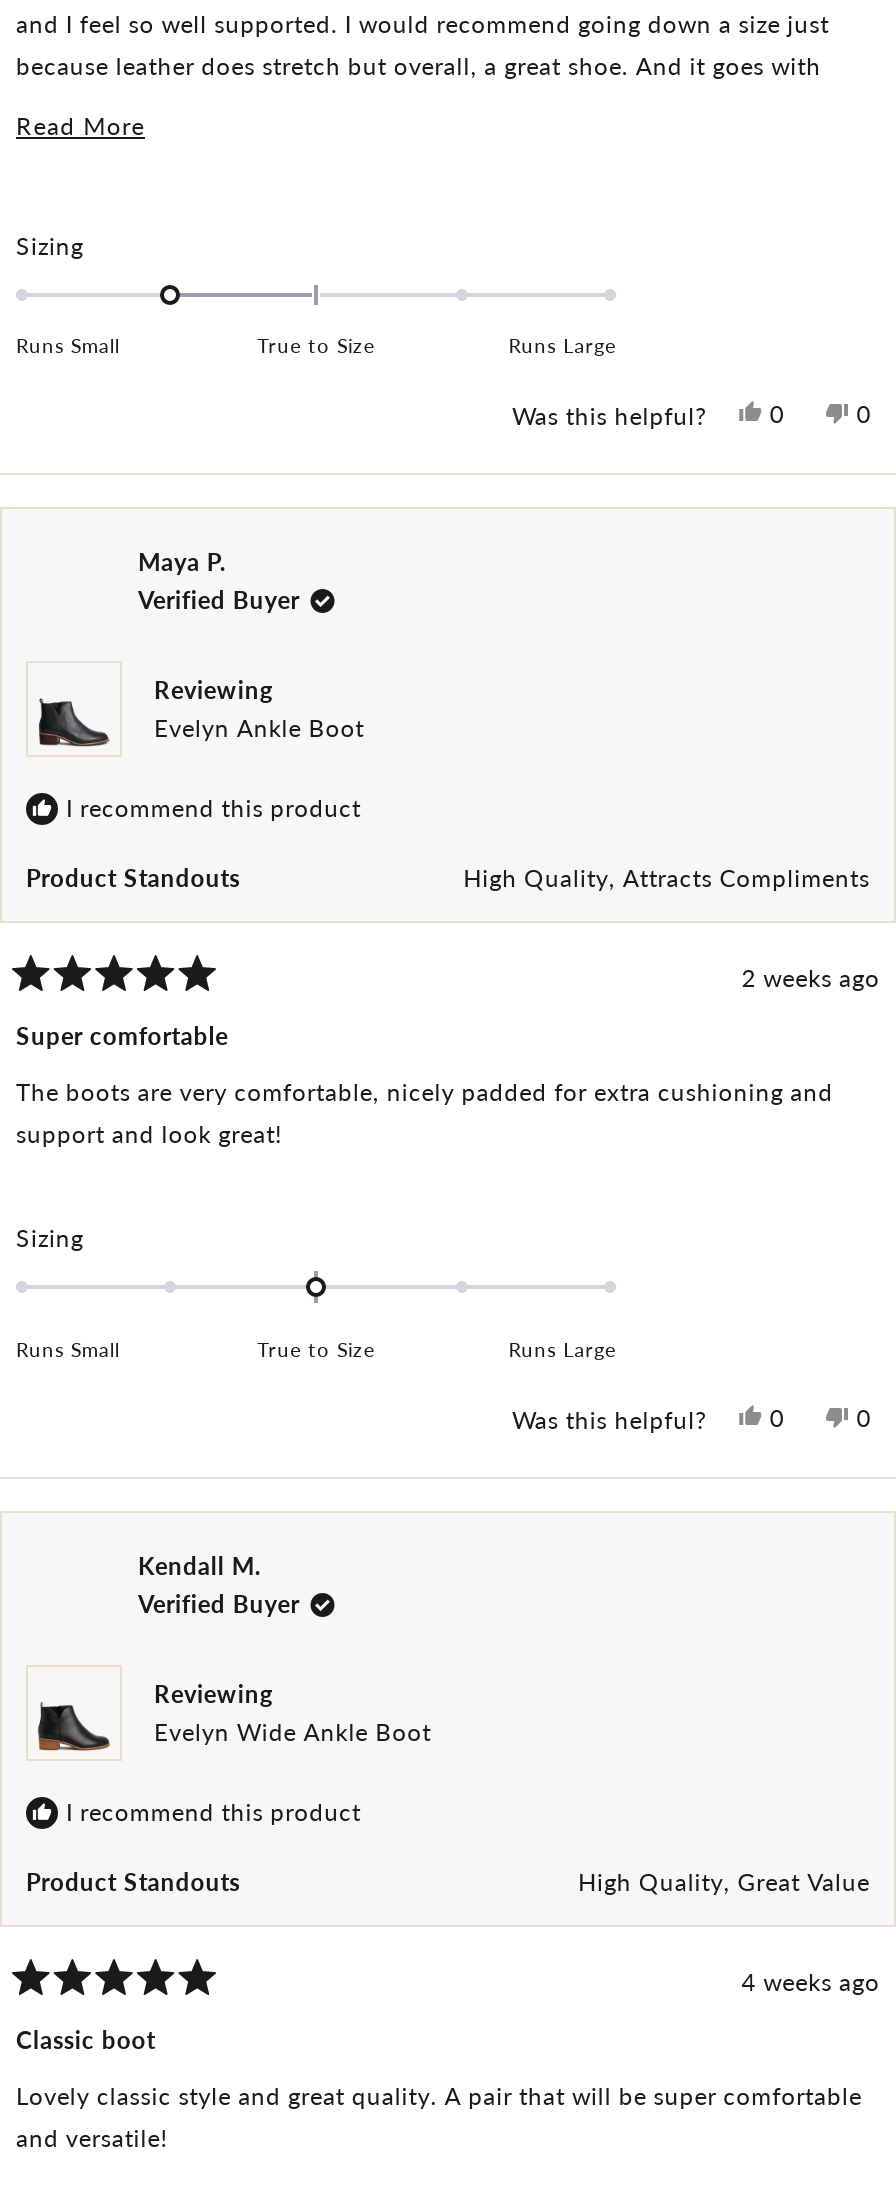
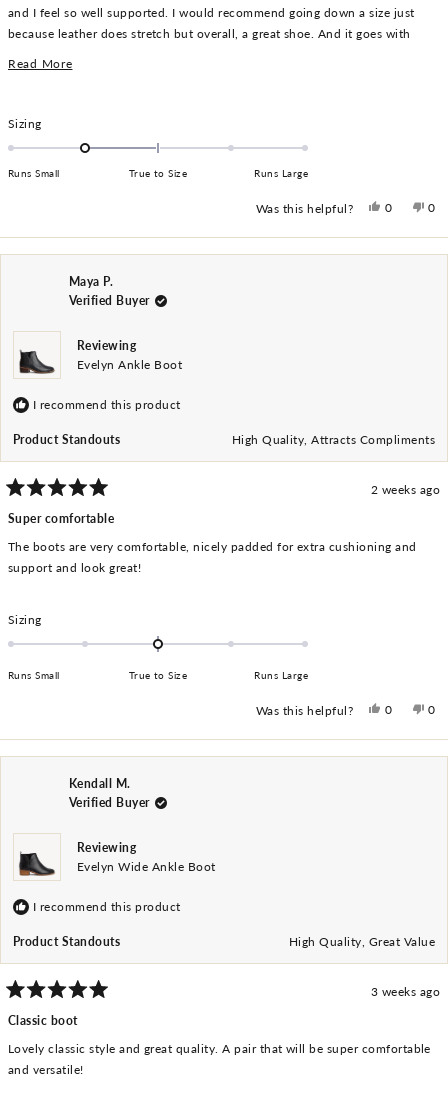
- 4 weeks ago
+ 3 weeks ago
